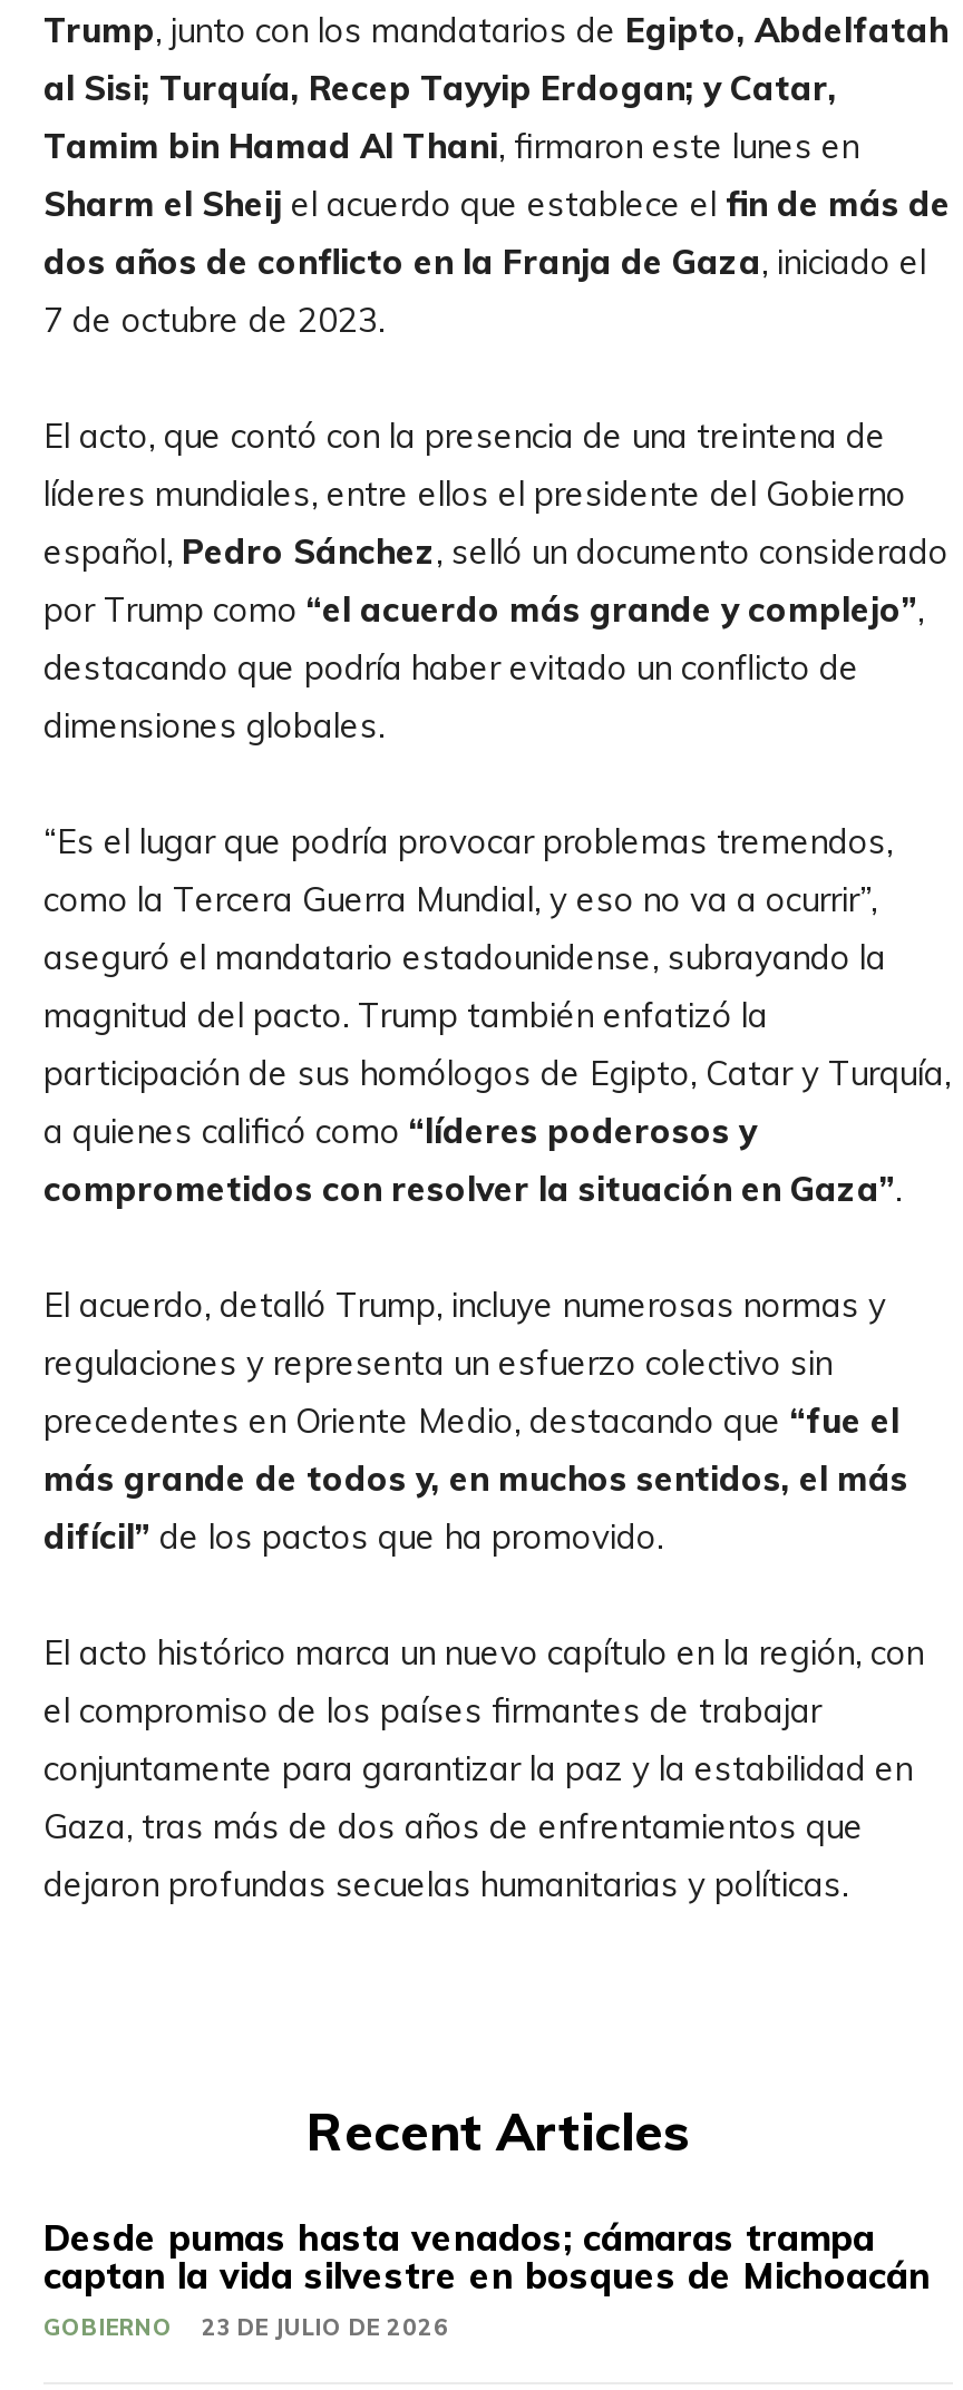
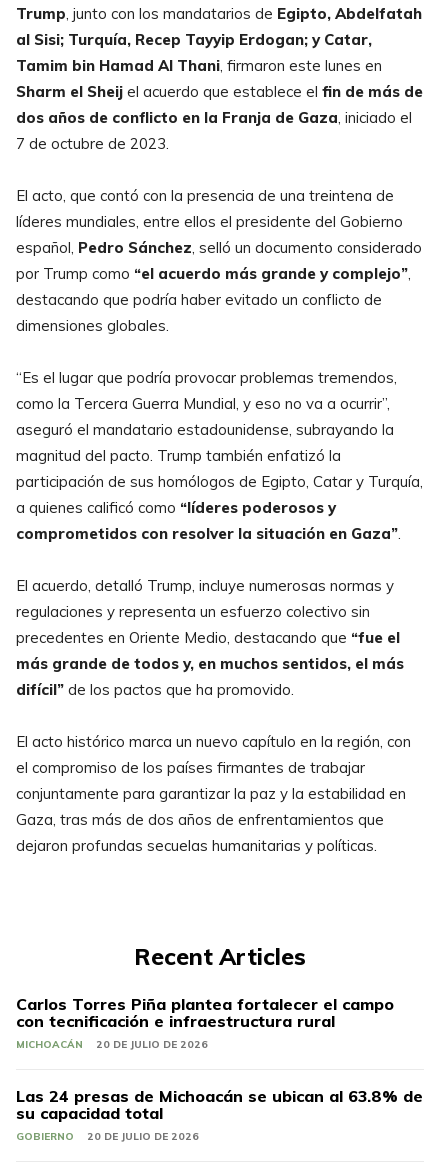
- Desde pumas hasta venados; cámaras trampa
- captan la vida silvestre en bosques de Michoacán
+ Carlos Torres Piña plantea fortalecer el campo
+ con tecnificación e infraestructura rural
+ MICHOACÁN
+ 20 DE JULIO DE 2026
+ Las 24 presas de Michoacán se ubican al 63.8% de
+ su capacidad total

- GOBIERNO 23 DE JULIO DE 2026
+ GOBIERNO 20 DE JULIO DE 2026
